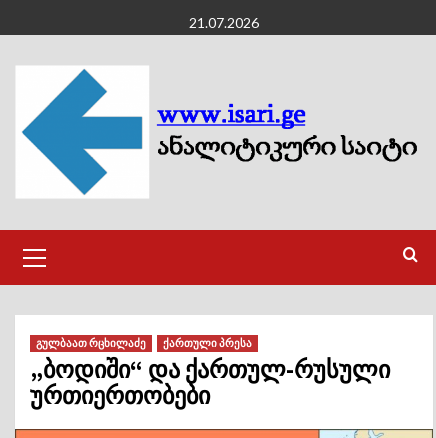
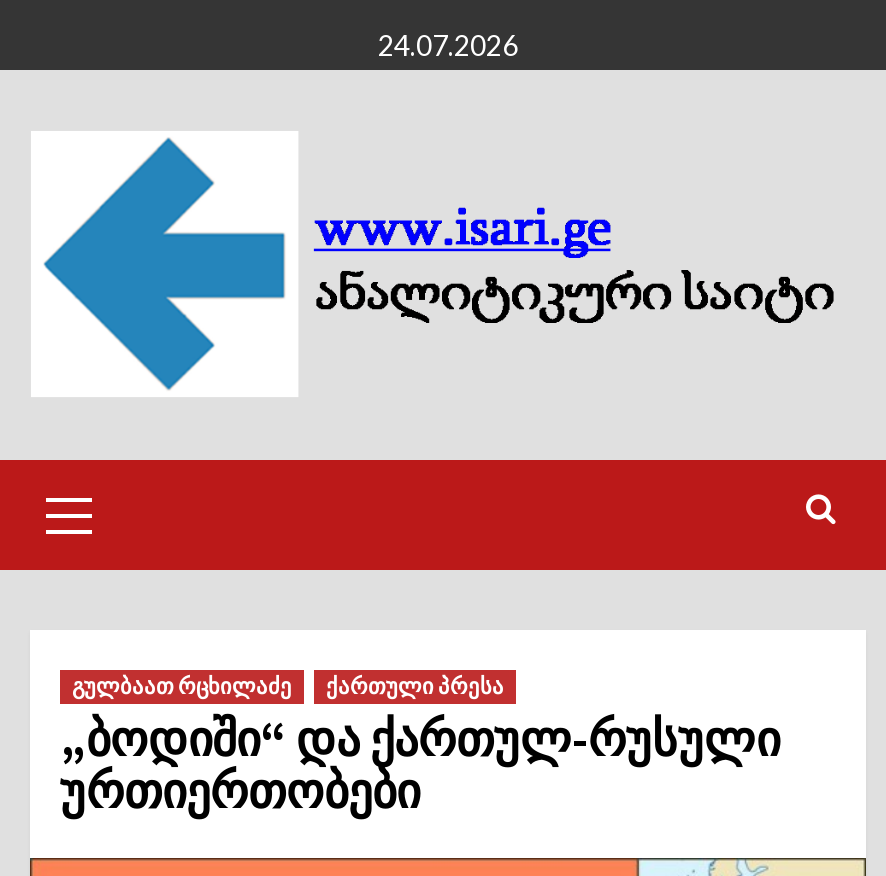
- 21.07.2026
+ 24.07.2026
